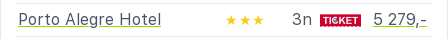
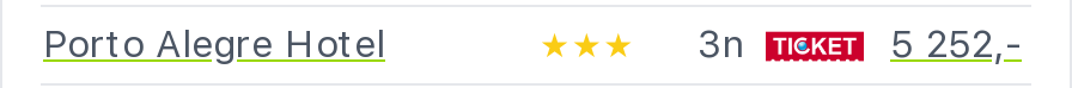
- 5 279,-
+ 5 252,-
